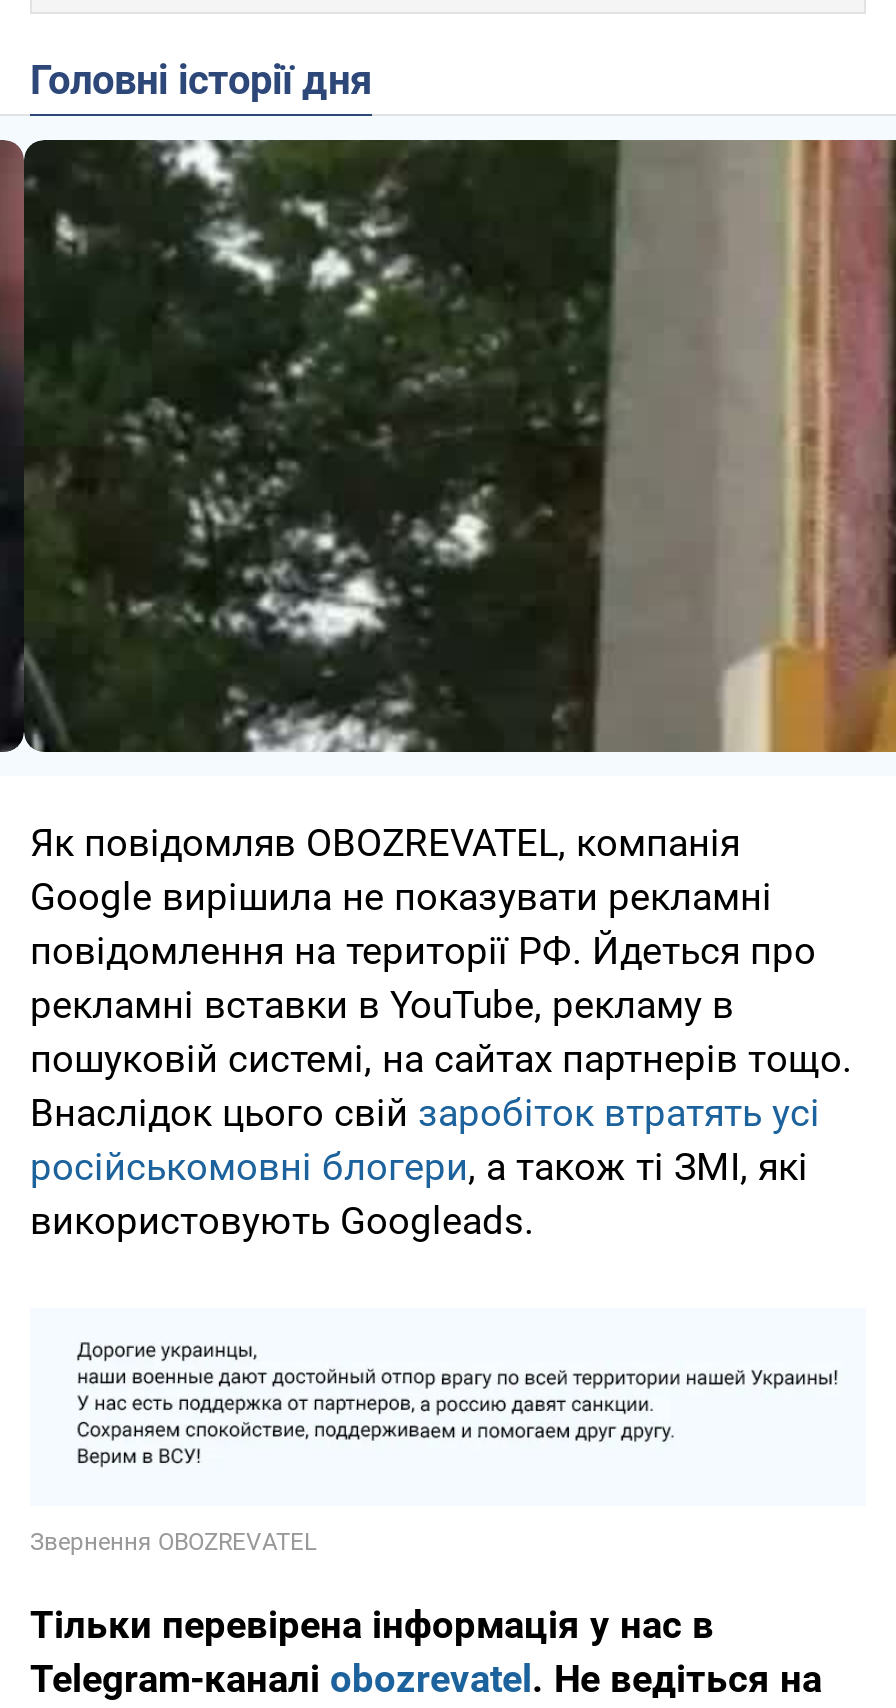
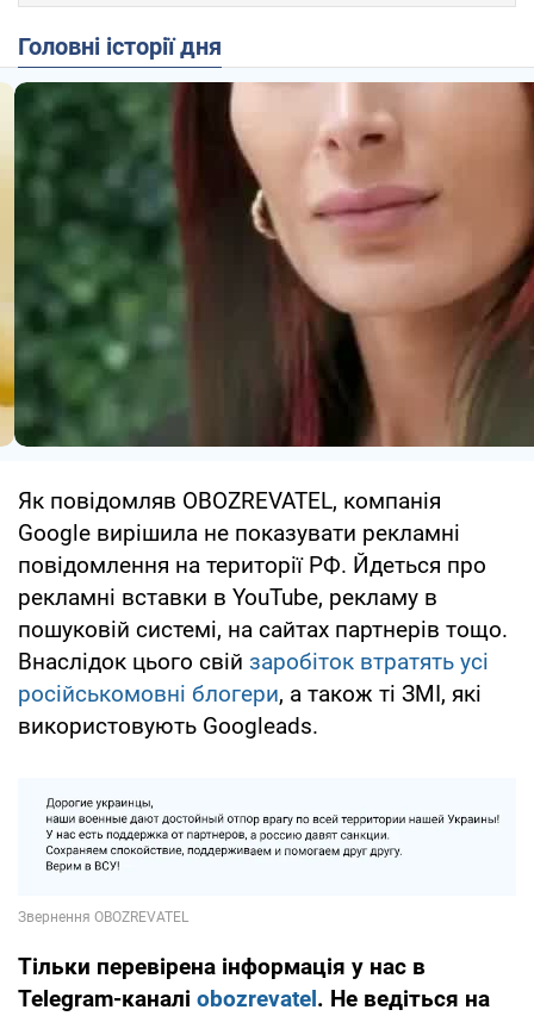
- [image]
+ [image]
